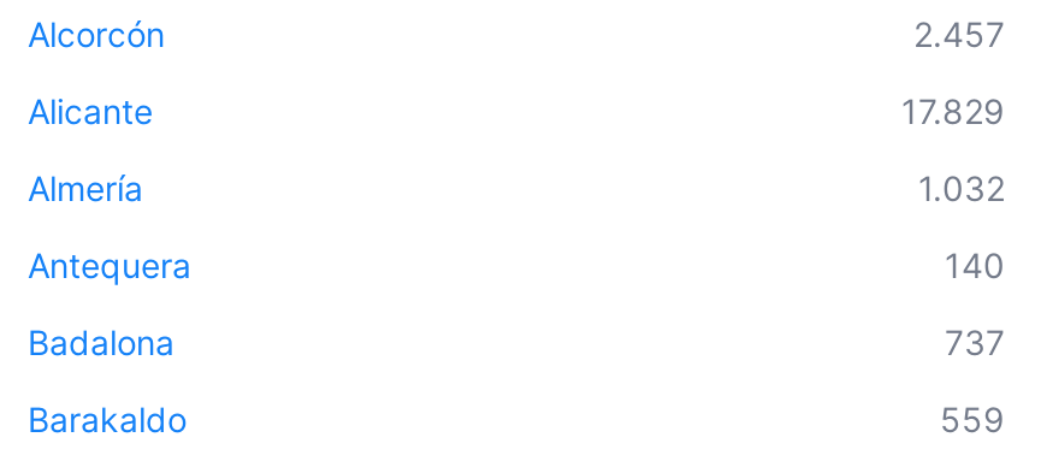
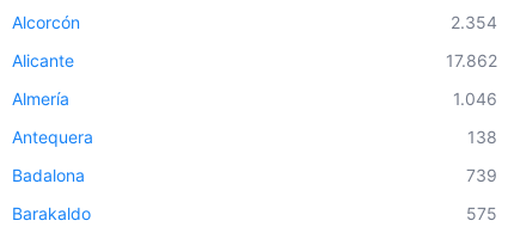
- 2.457
+ 2.354

- 17.829
+ 17.862

- 1.032
+ 1.046

- 140
+ 138

- 737
+ 739

- 559
+ 575
